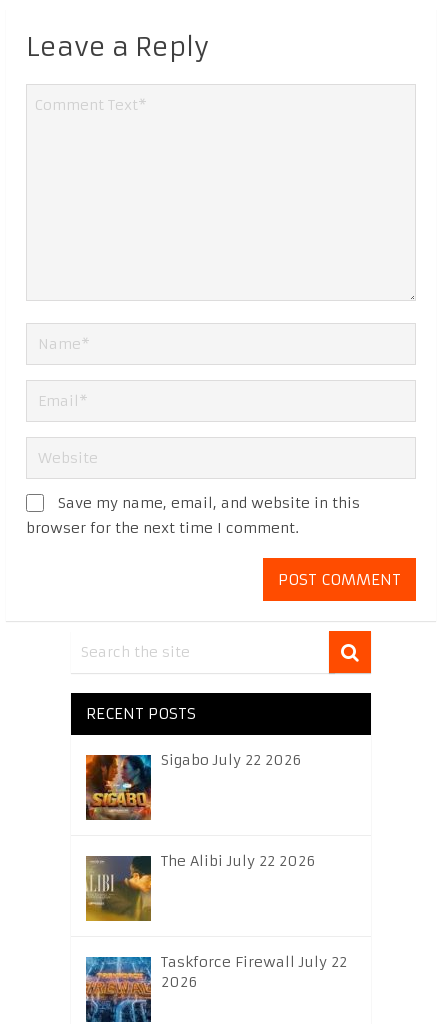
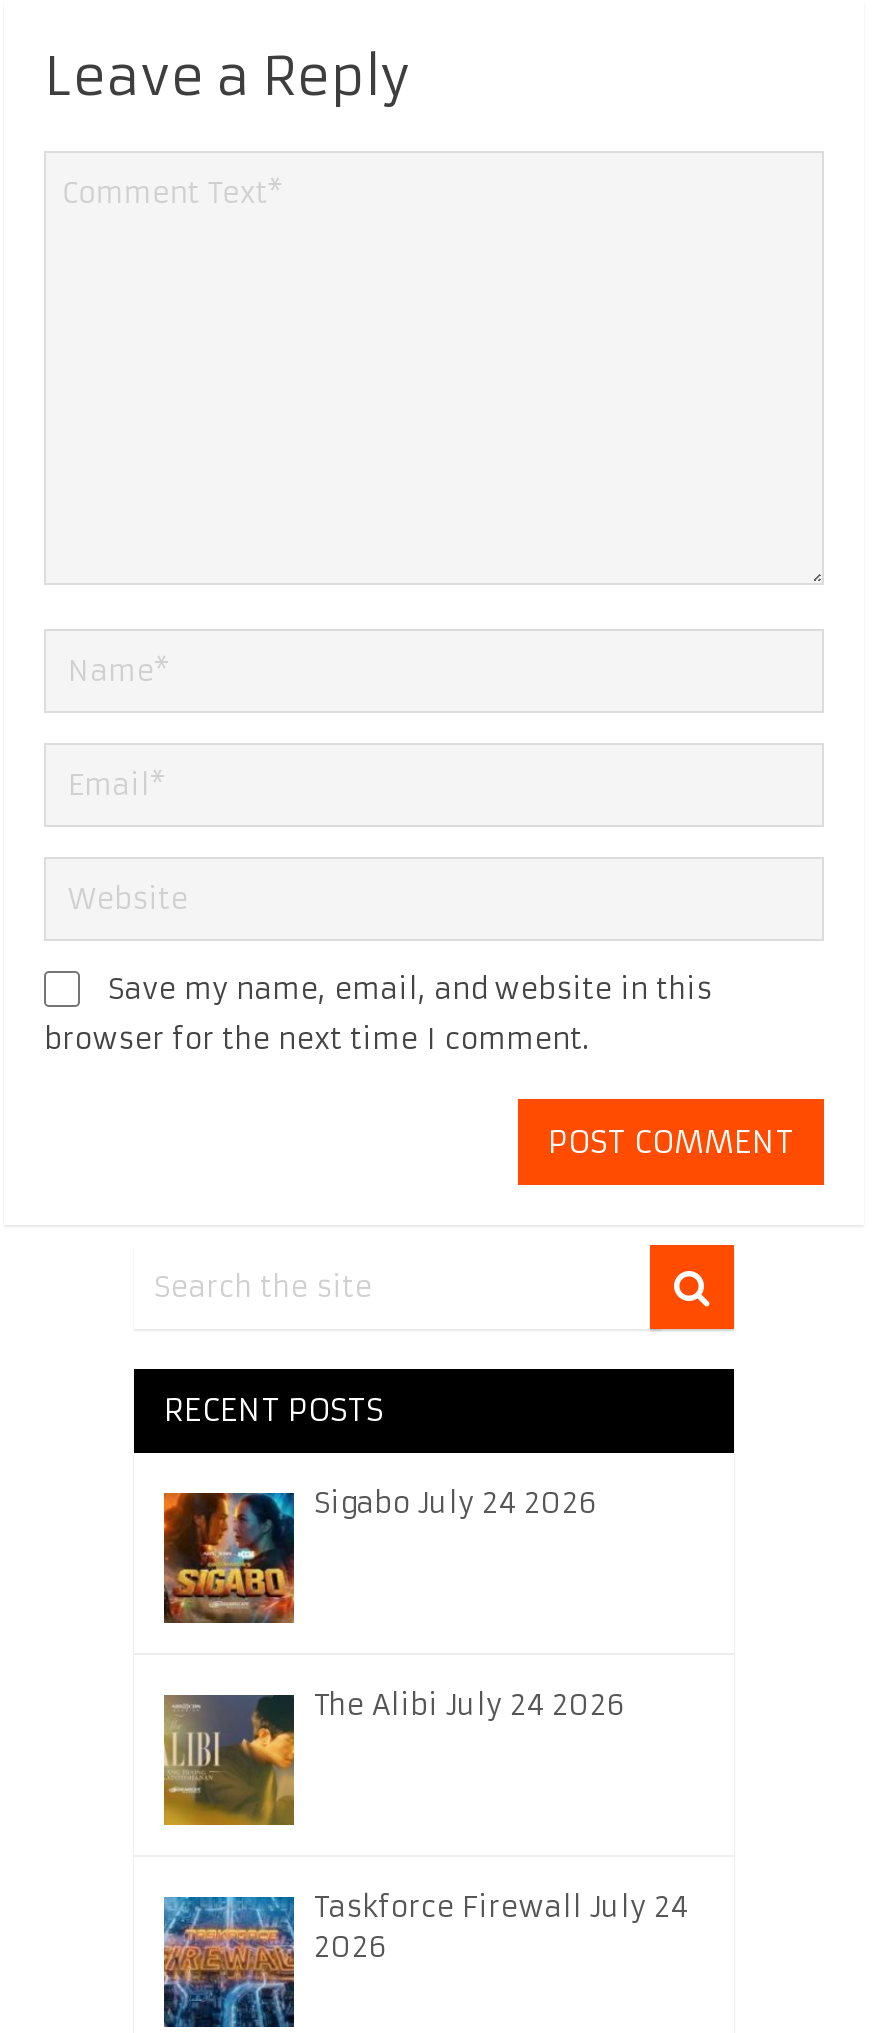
- Sigabo July 22 2026
+ Sigabo July 24 2026

- The Alibi July 22 2026
+ The Alibi July 24 2026

- Taskforce Firewall July 22
+ Taskforce Firewall July 24
